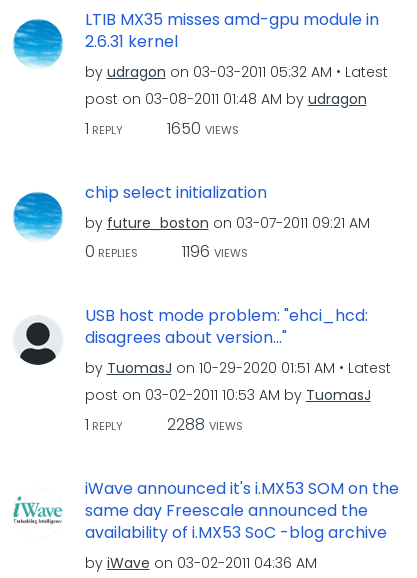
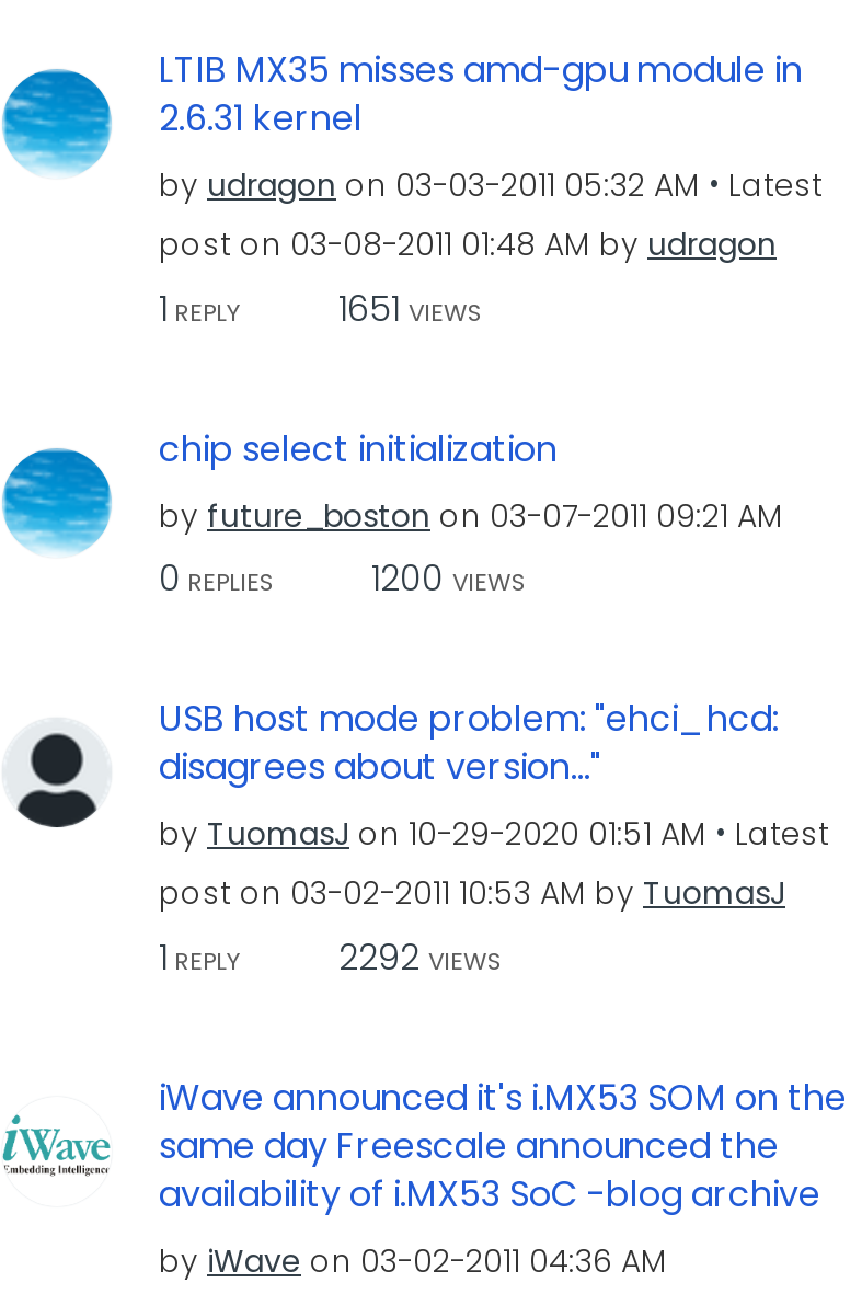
- 1 REPLY 1650 VIEWS
+ 1 REPLY 1651 VIEWS

- 1196 VIEWS
+ 1200 VIEWS

- 1 REPLY 2288 VIEWS
+ 1 REPLY 2292 VIEWS
